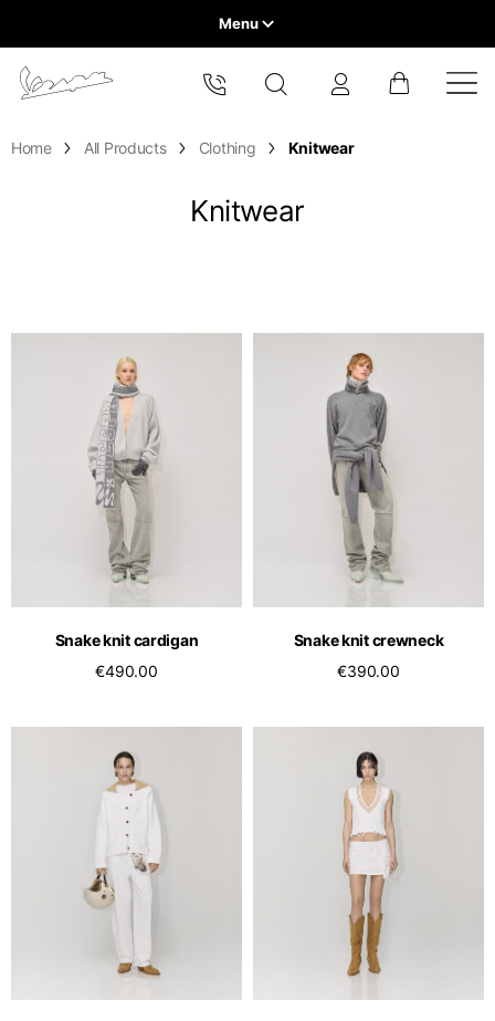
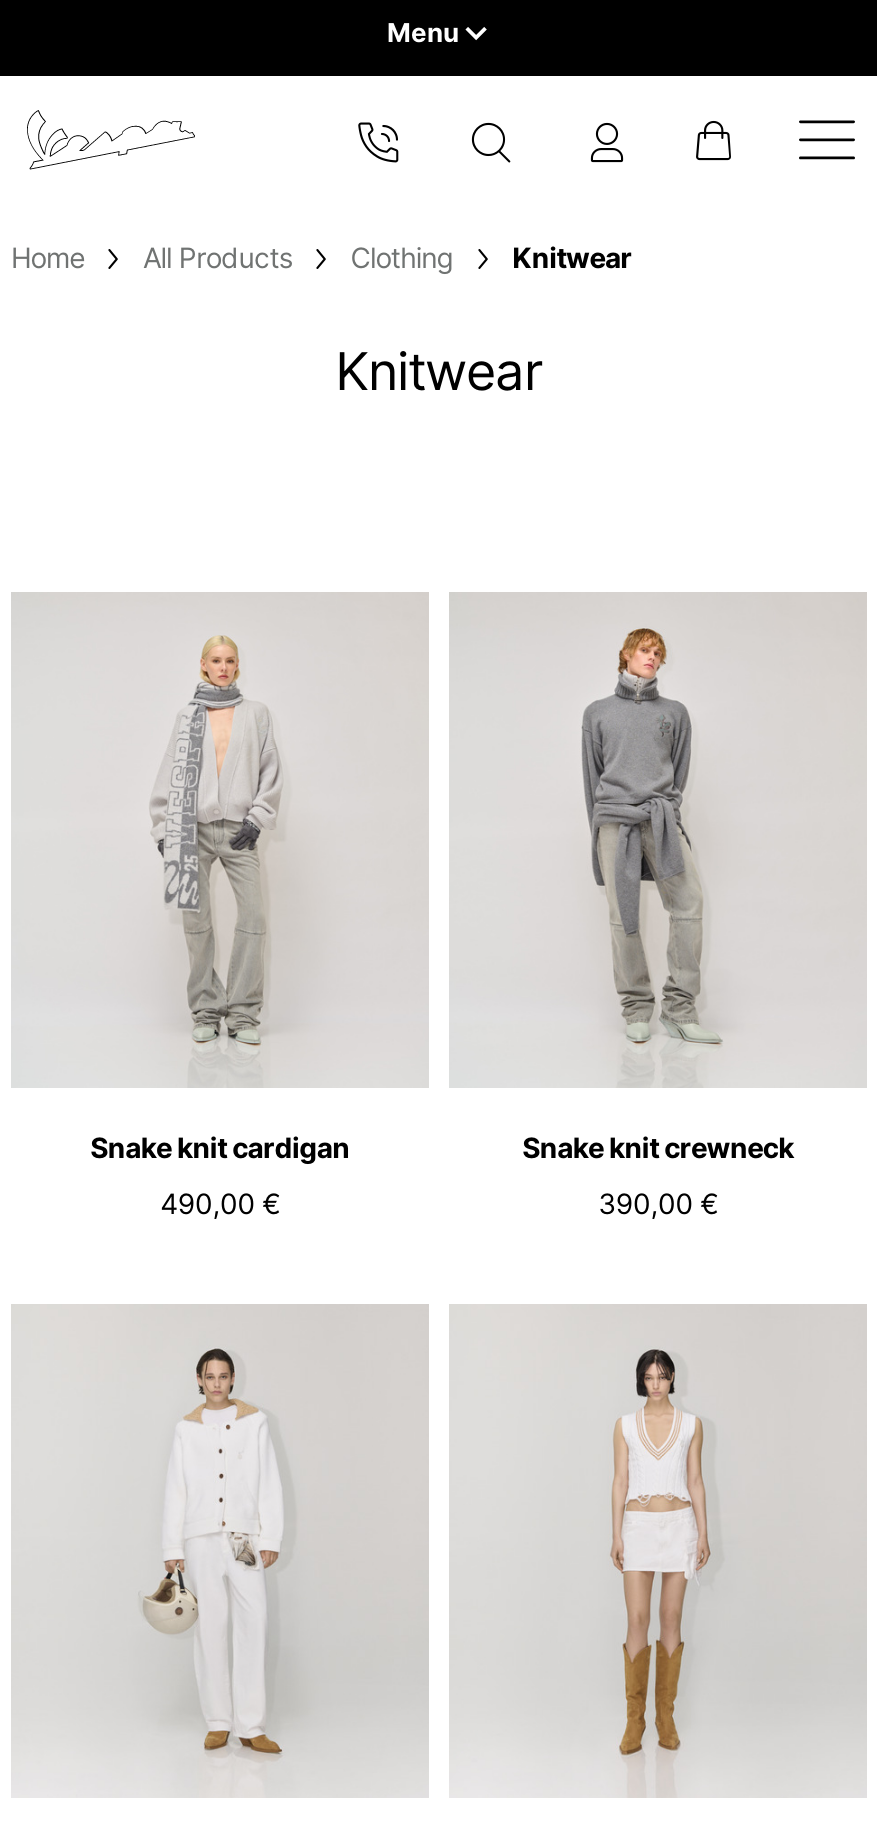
- €490.00
+ 490,00 €

- €390.00
+ 390,00 €
